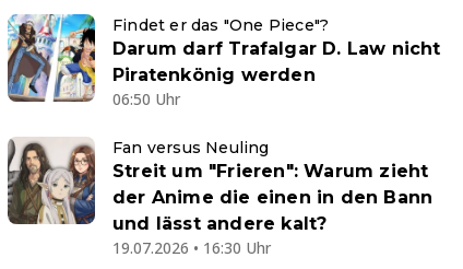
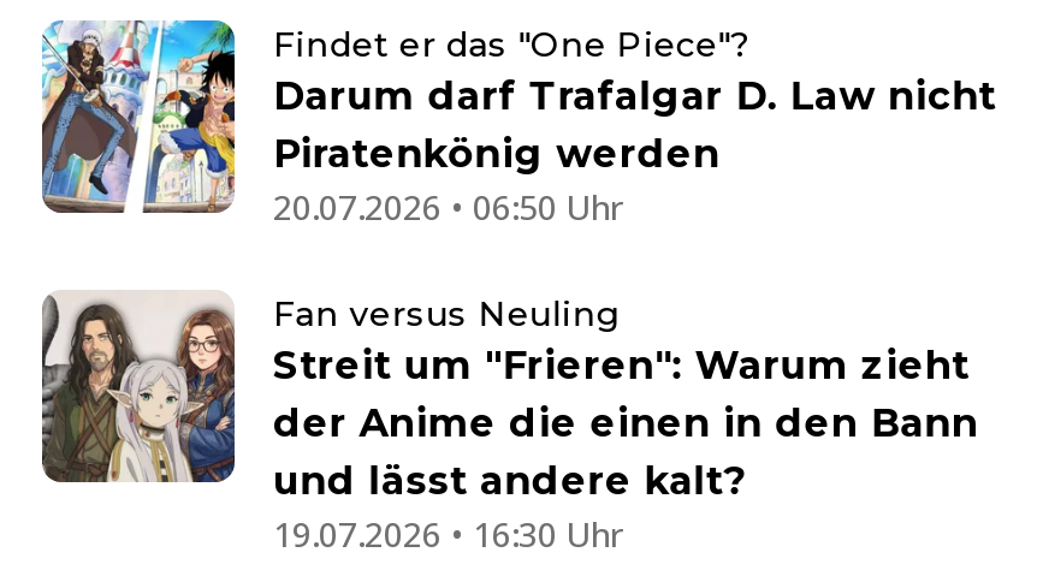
- 06:50 Uhr
+ 20.07.2026 • 06:50 Uhr
